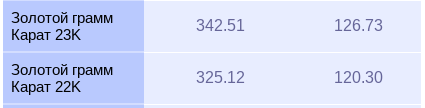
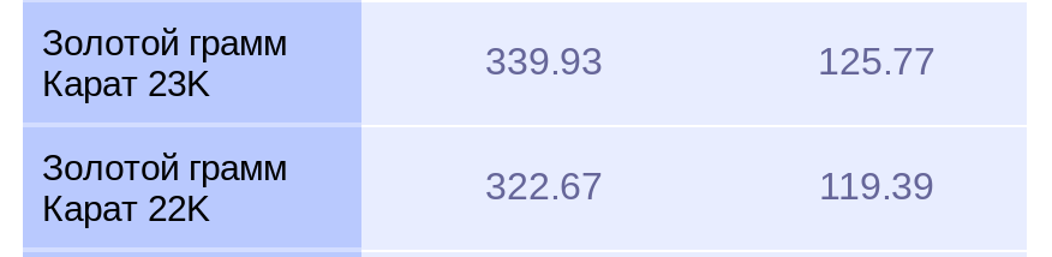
- 342.51
+ 339.93

- 126.73
+ 125.77

- 325.12
+ 322.67

- 120.30
+ 119.39
